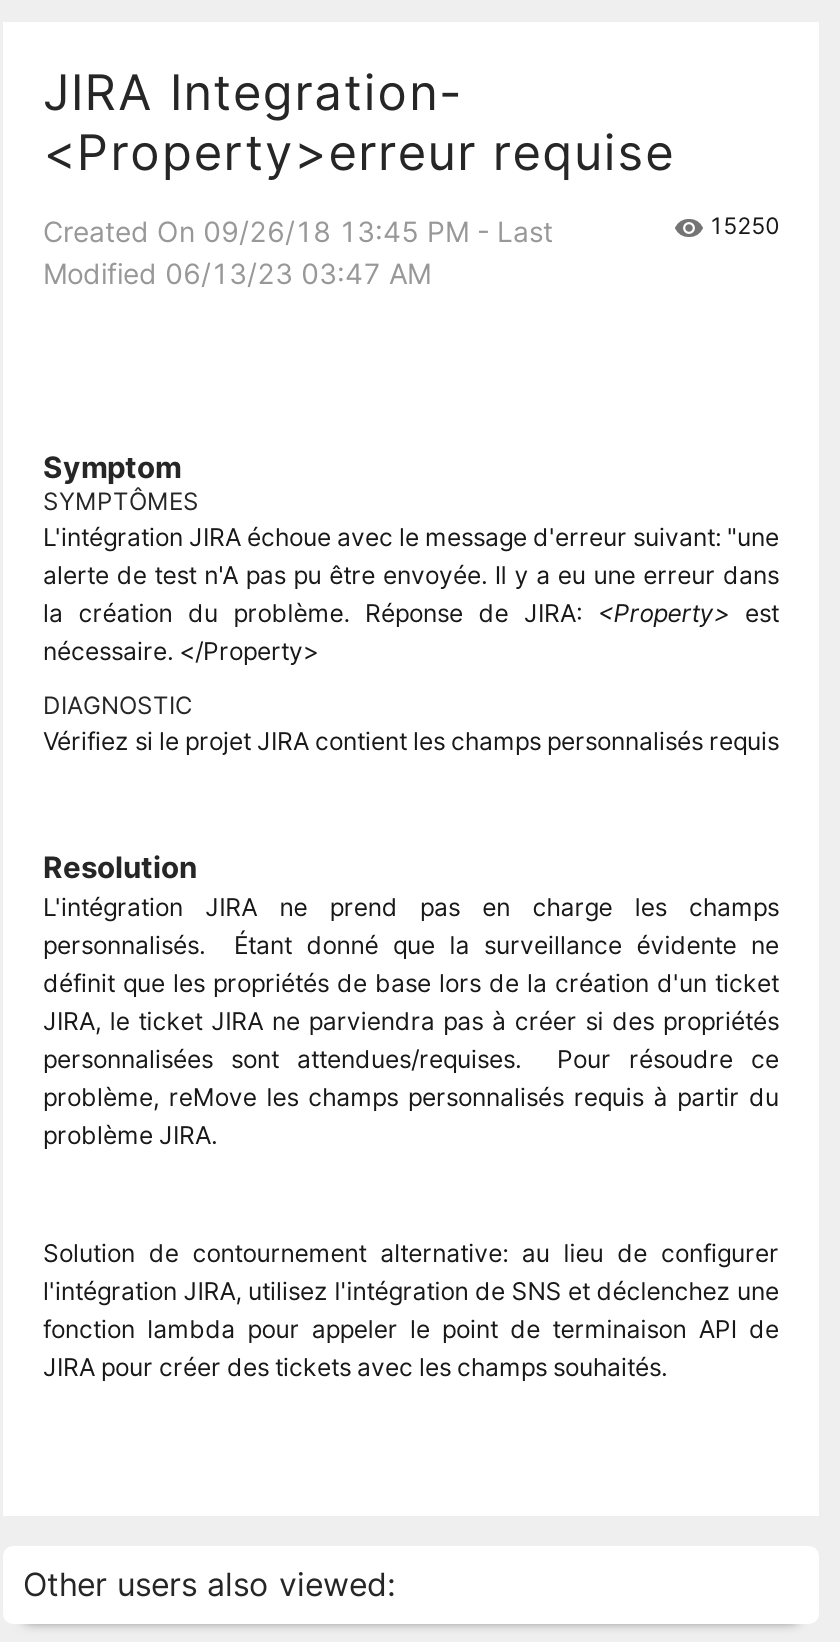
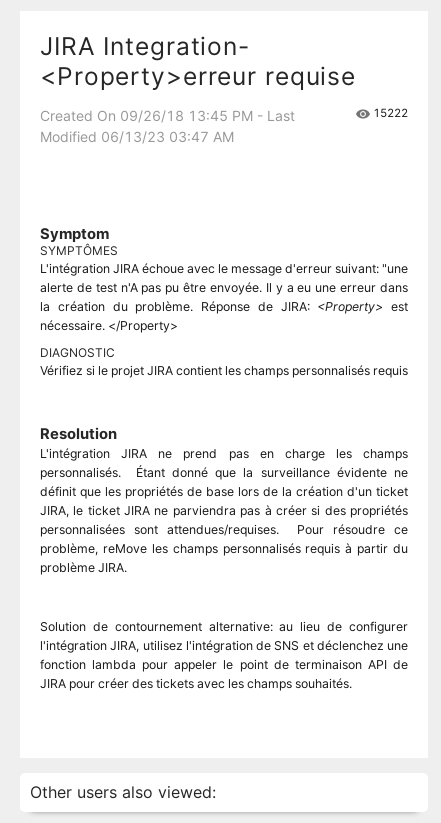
- 15250
+ 15222
